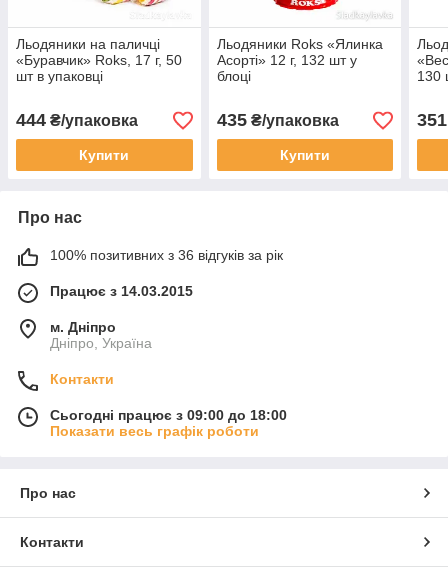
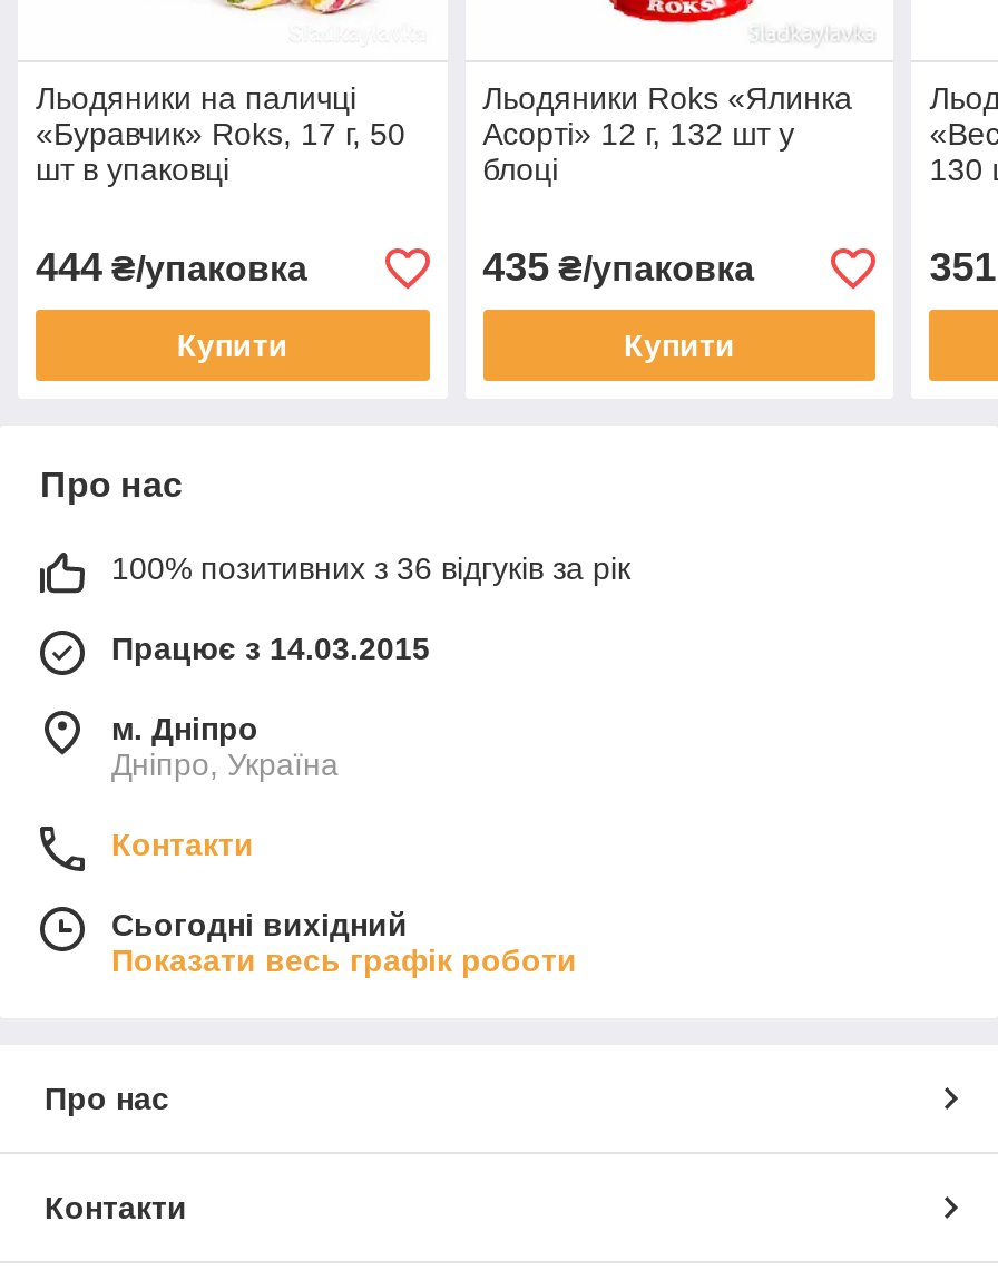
- Сьогодні працює з 09:00 до 18:00
+ Сьогодні вихідний
